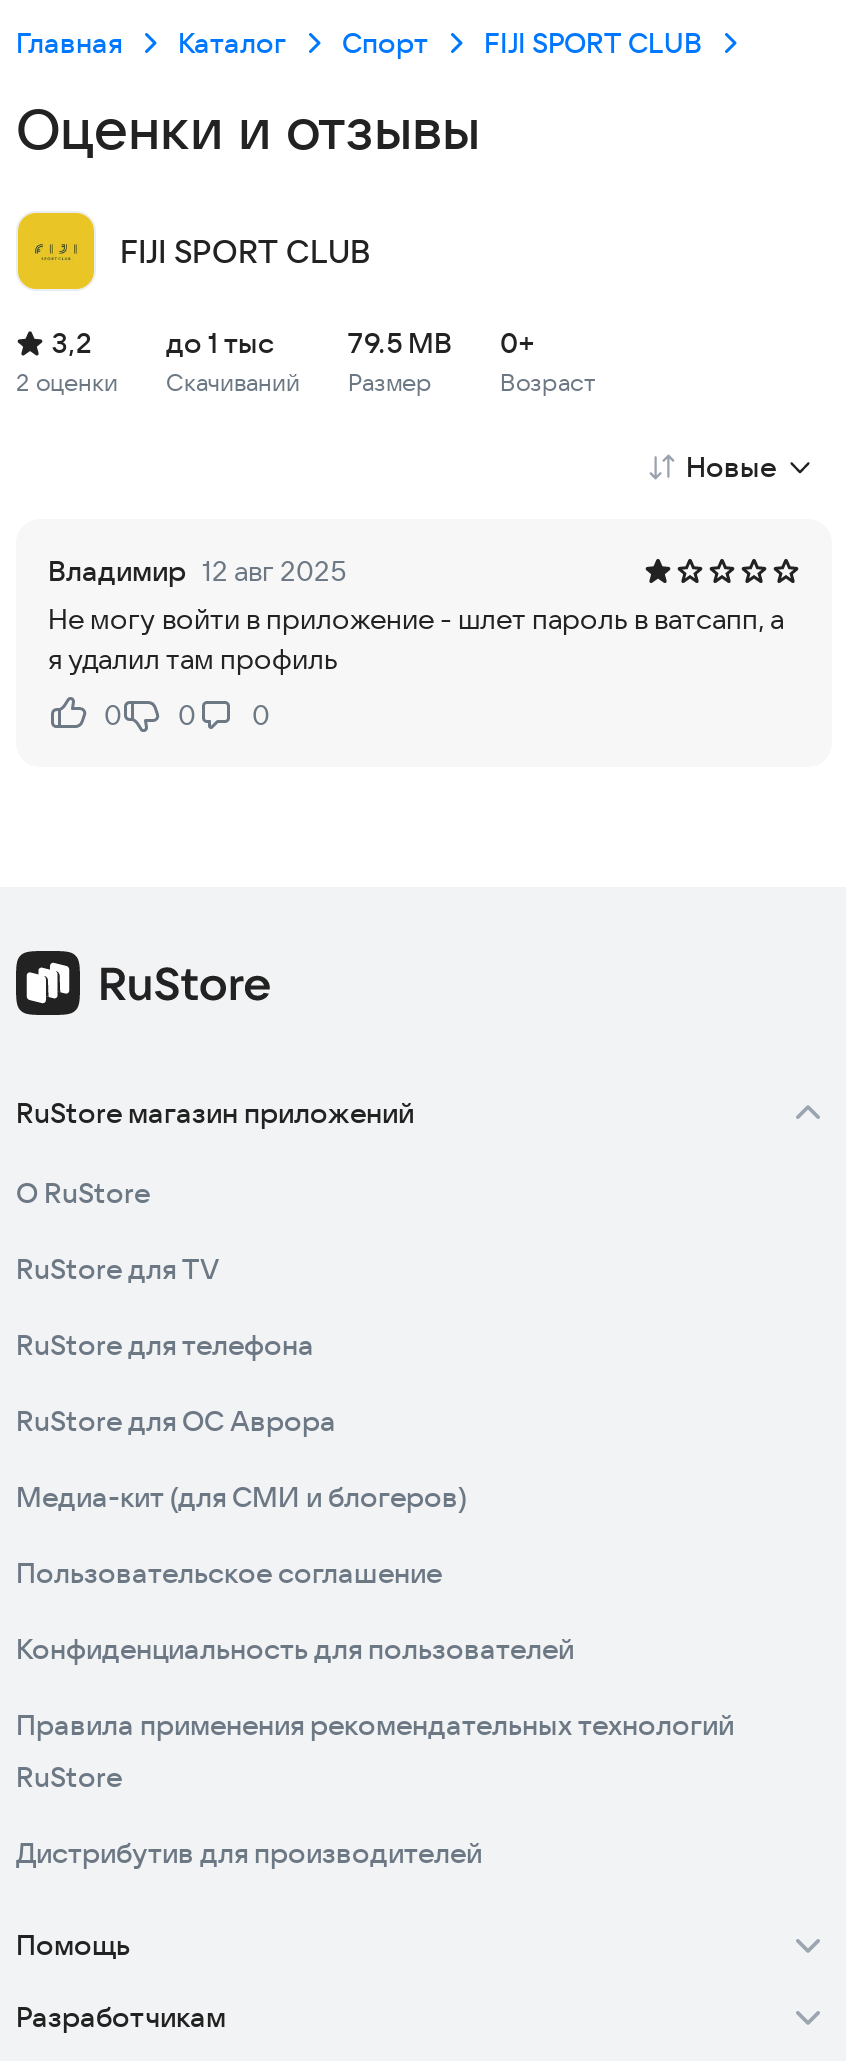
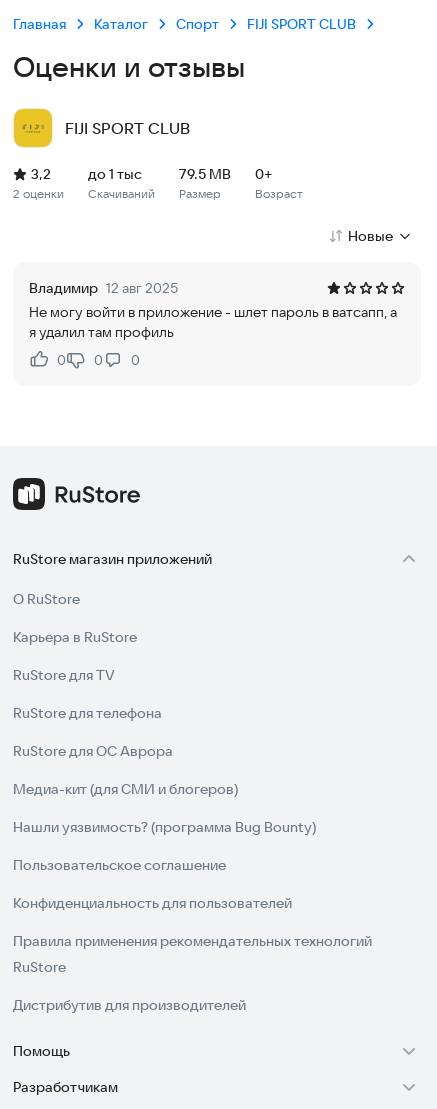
+ Карьера в RuStore

+ Нашли уязвимость? (программа Bug Bounty)
